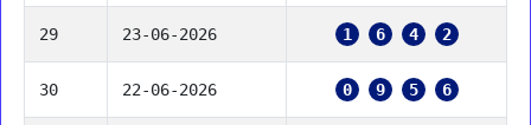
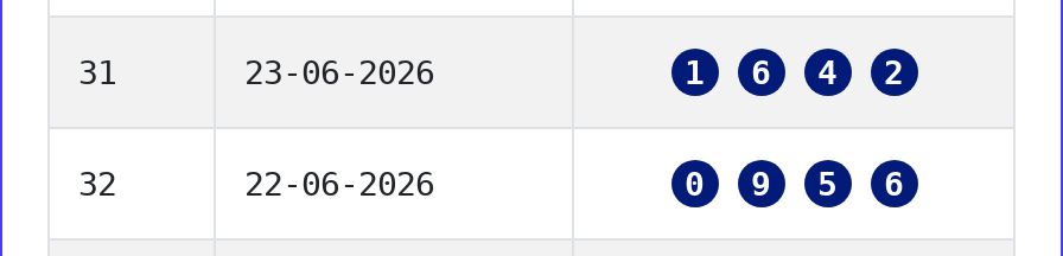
- 29
+ 31

- 30
+ 32
